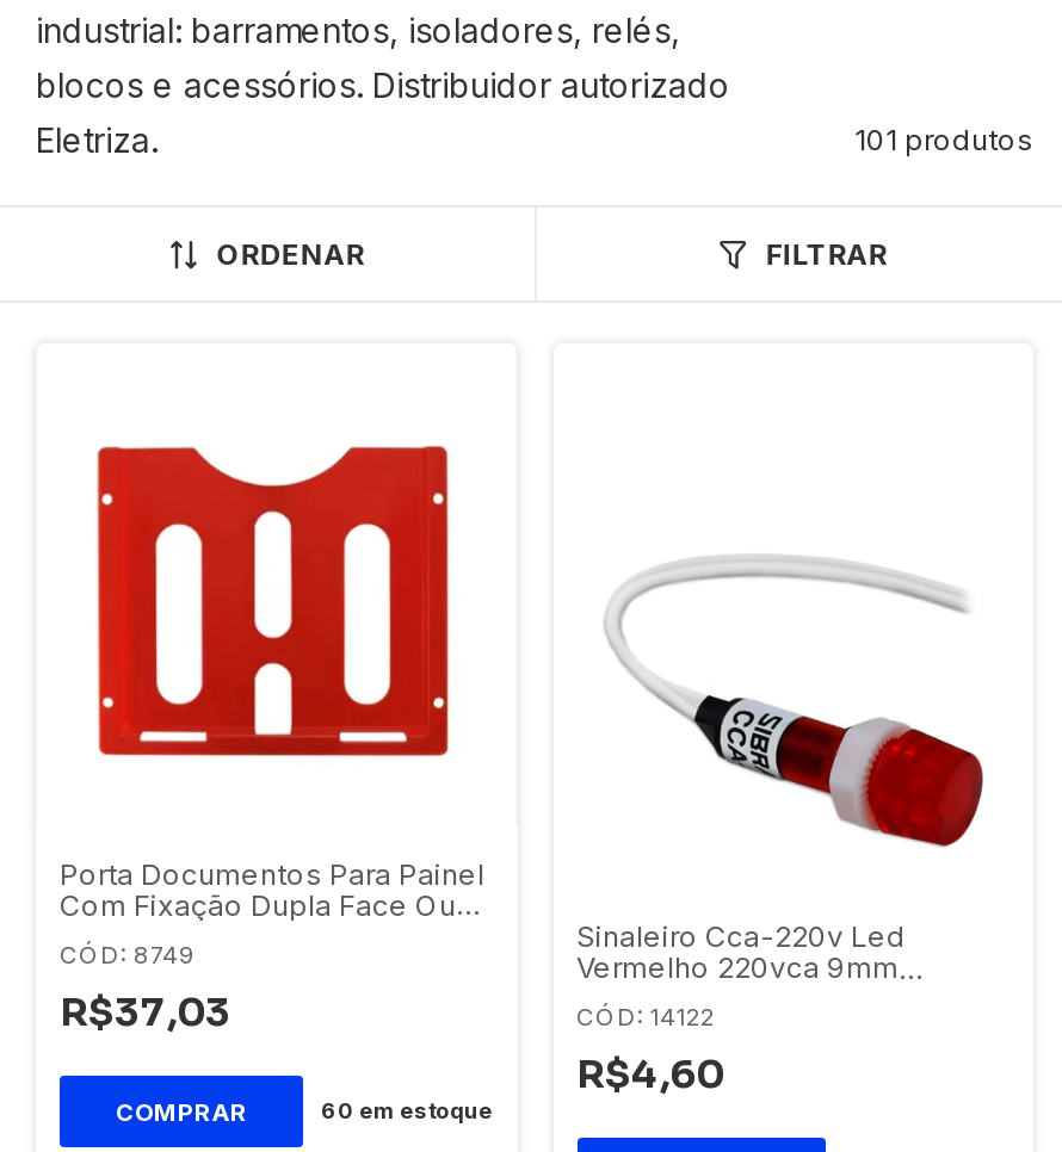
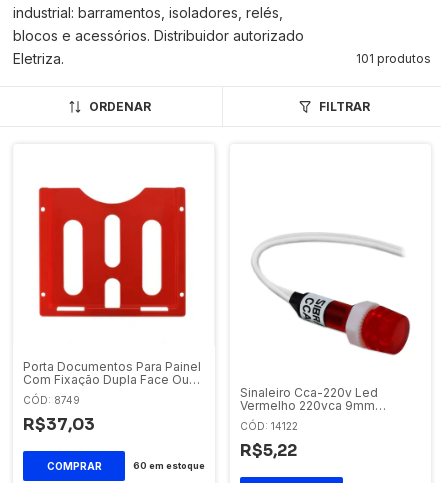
- R$4,60
+ R$5,22
